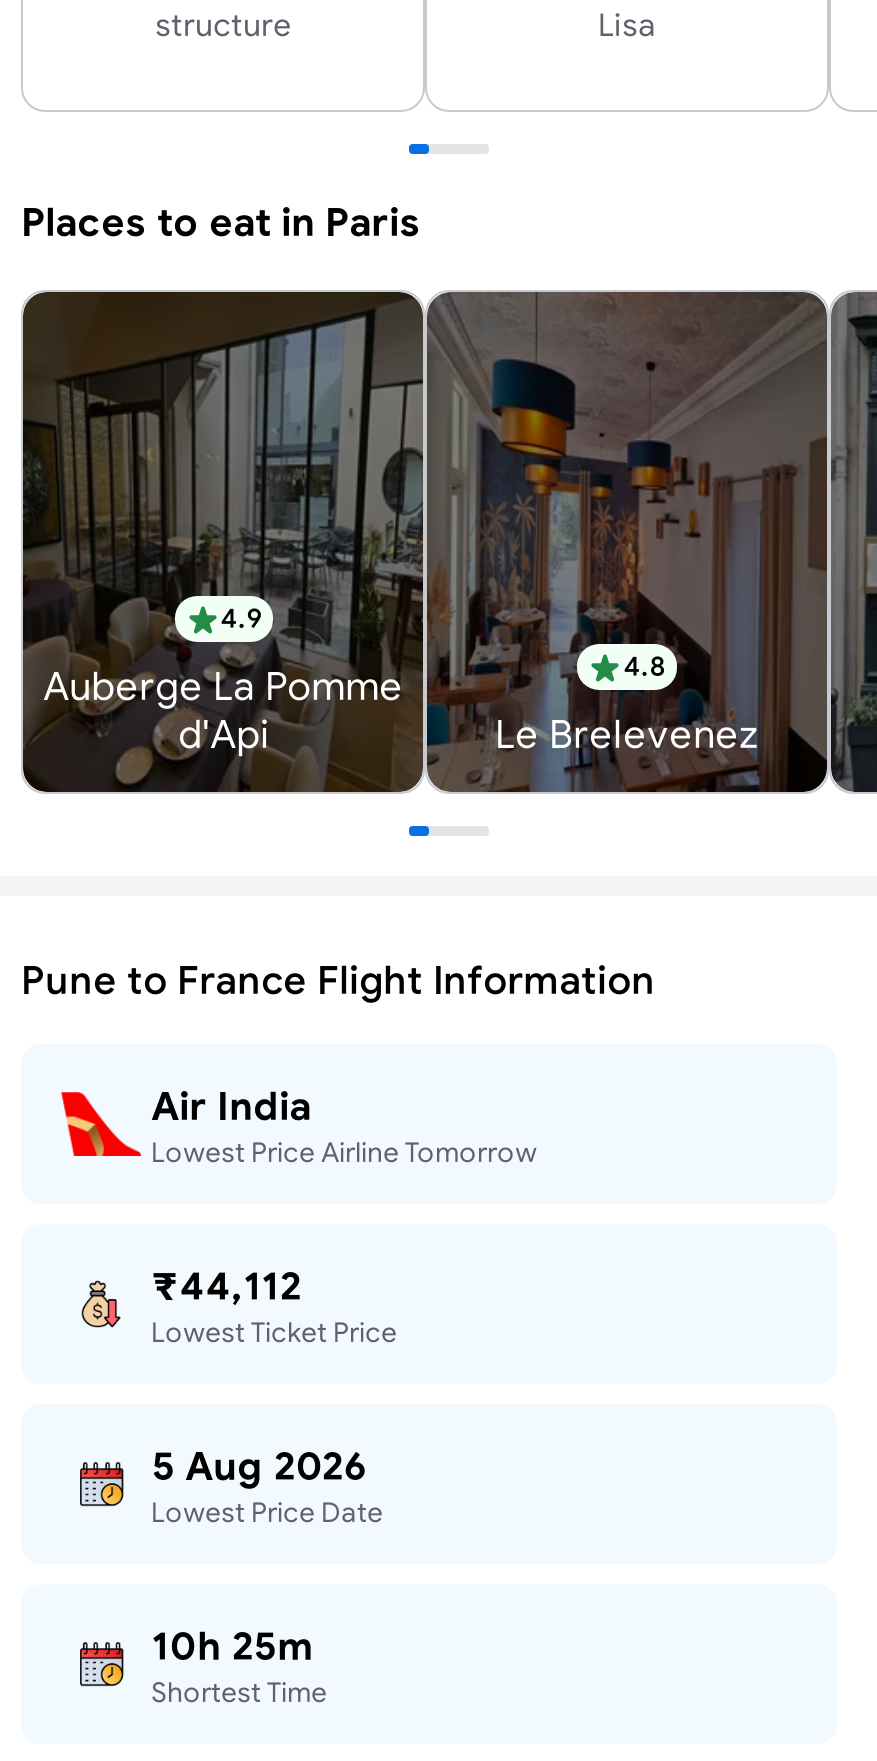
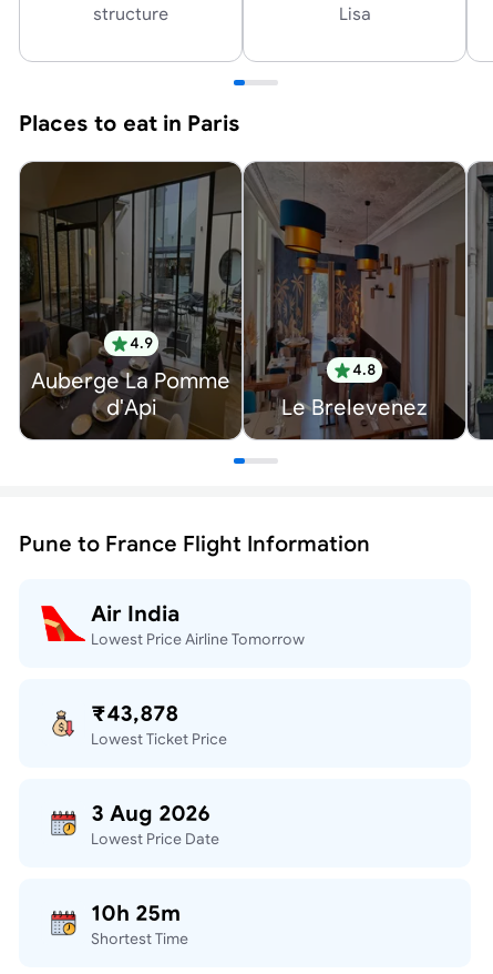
- ₹44,112
+ ₹43,878

- 5 Aug 2026
+ 3 Aug 2026
